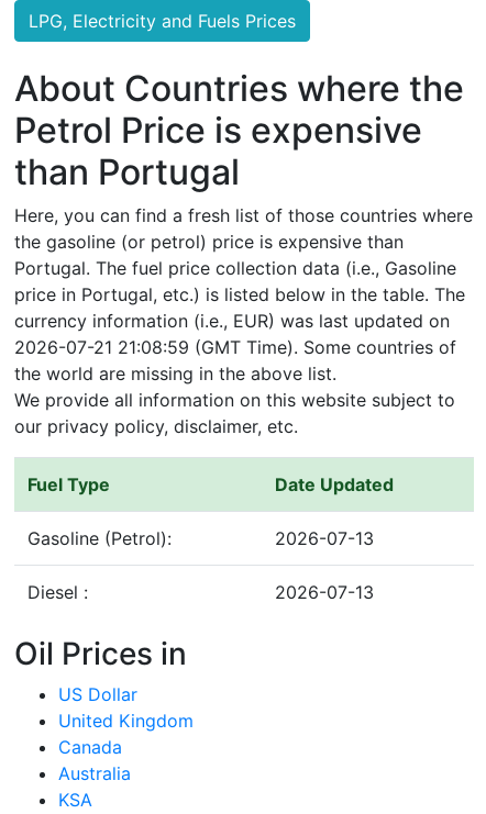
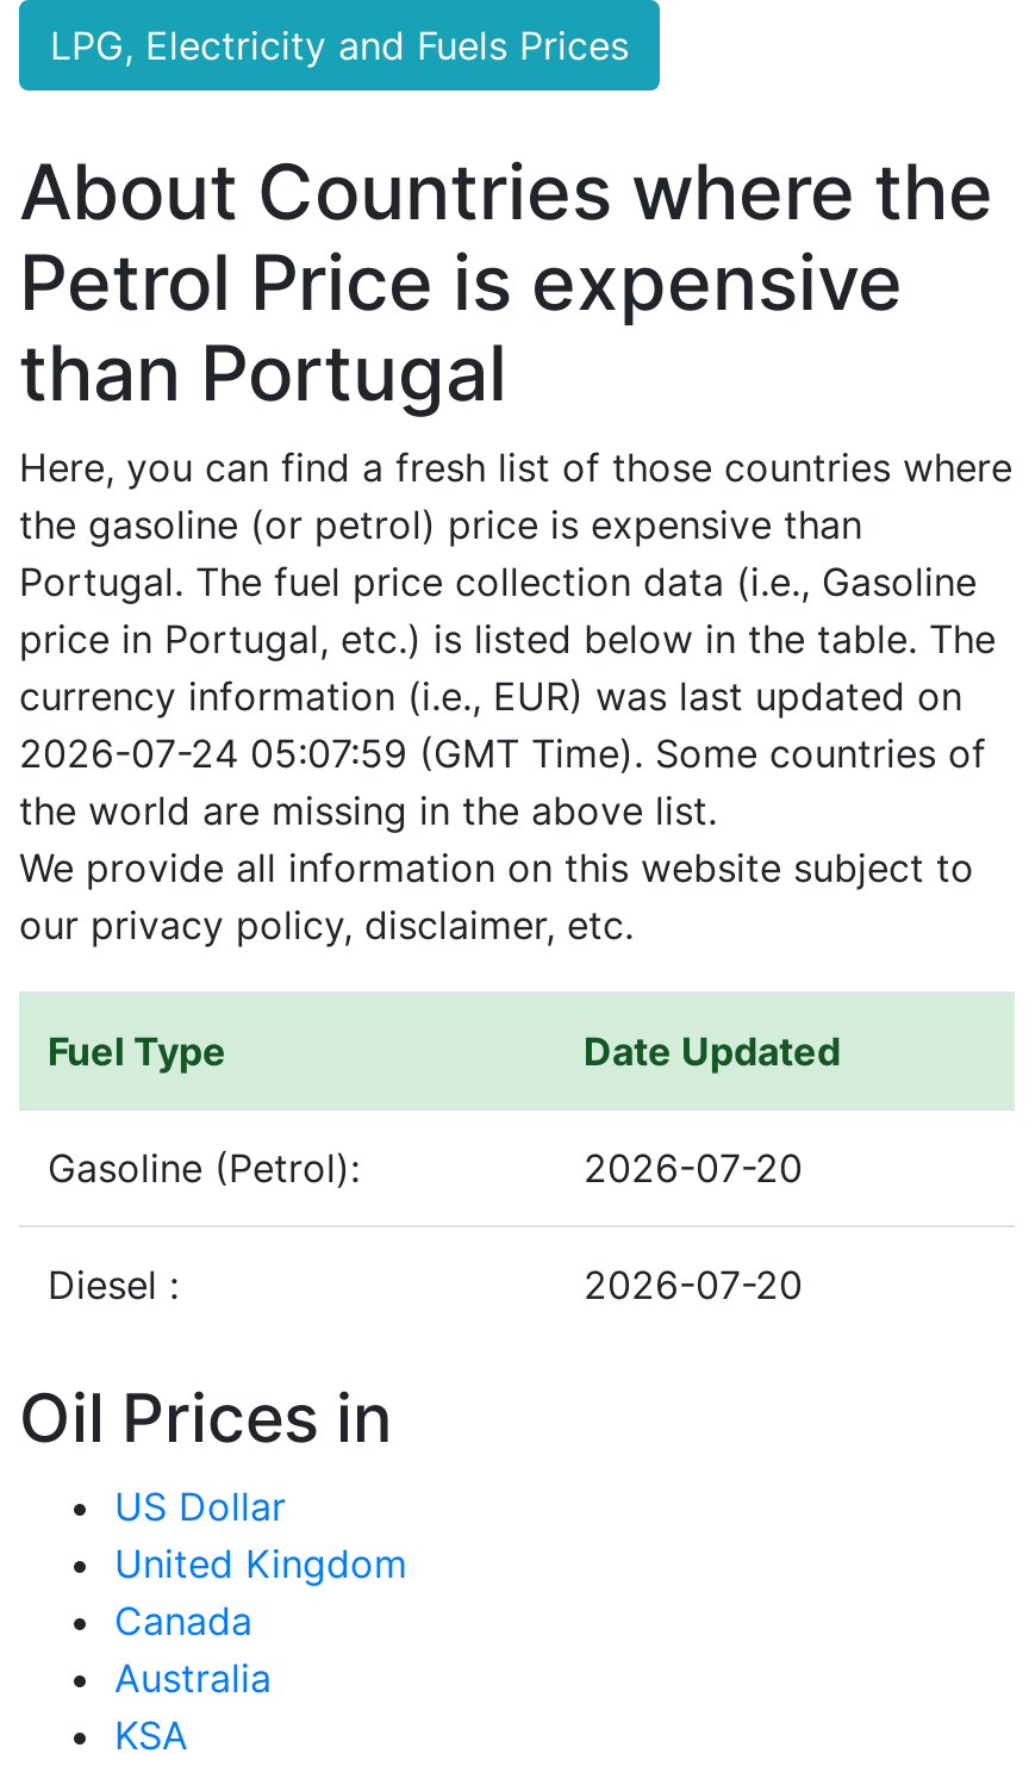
- 2026-07-21 21:08:59 (GMT Time). Some countries of
+ 2026-07-24 05:07:59 (GMT Time). Some countries of

- 2026-07-13
+ 2026-07-20

- 2026-07-13
+ 2026-07-20
